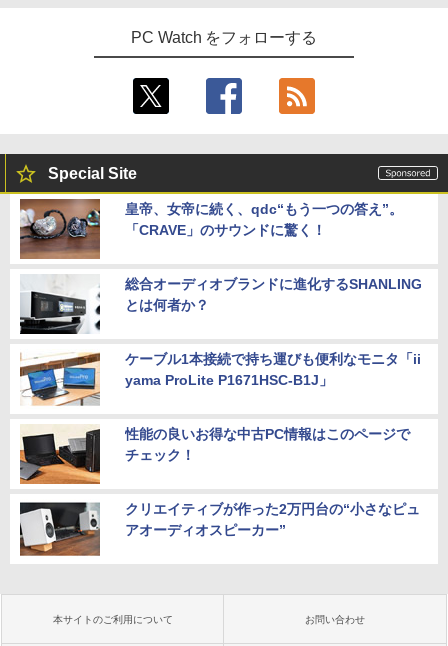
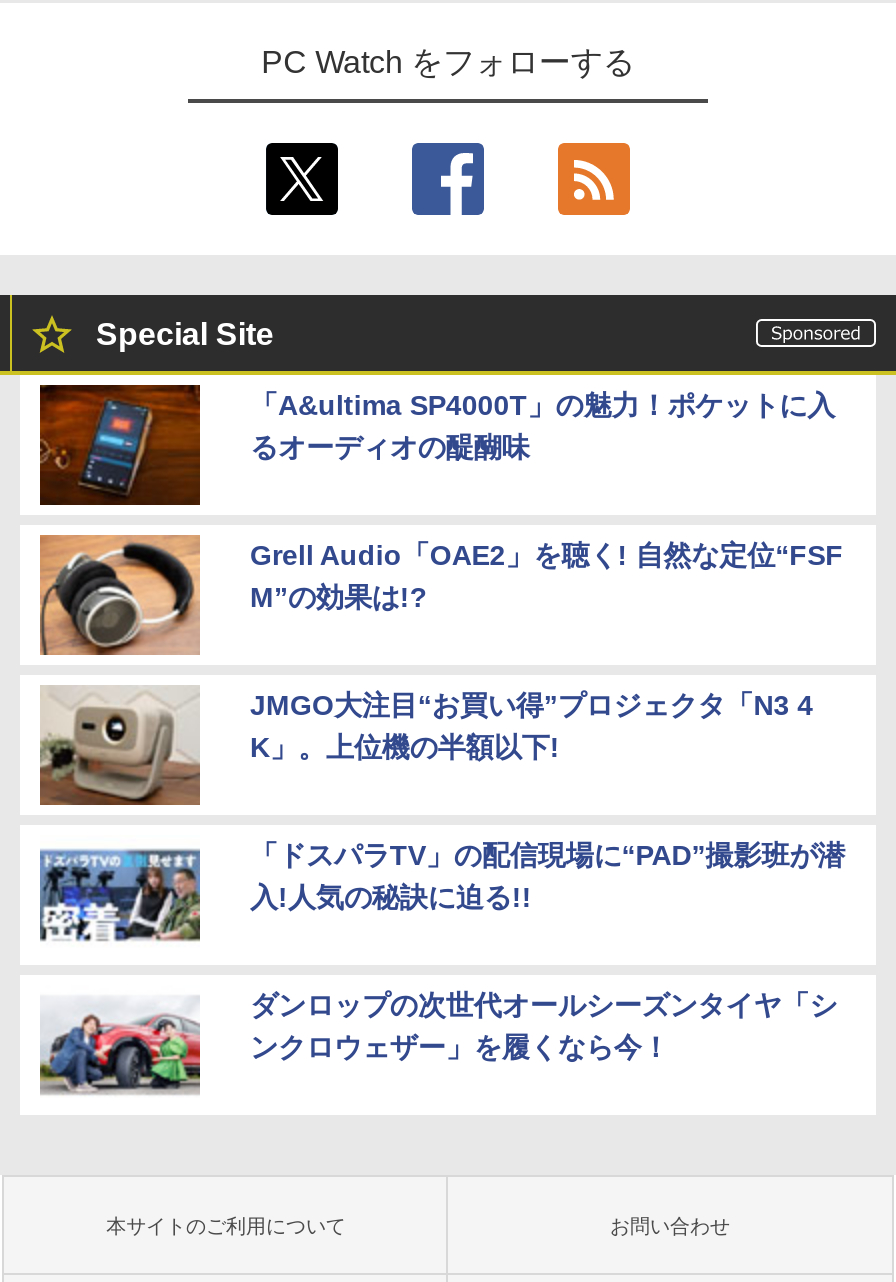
- [image]
- 皇帝、女帝に続く、qdc“もう一つの答え”。
- 「CRAVE」のサウンドに驚く！
+ [image]
+ 「A&ultima SP4000T」の魅力！ポケットに入
+ るオーディオの醍醐味

- [image]
- 総合オーディオブランドに進化するSHANLING
- とは何者か？
+ [image]
+ Grell Audio「OAE2」を聴く! 自然な定位“FSF
+ M”の効果は!?

- [image]
- ケーブル1本接続で持ち運びも便利なモニタ「ii
- yama ProLite P1671HSC-B1J」
+ [image]
+ JMGO大注目“お買い得”プロジェクタ「N3 4
+ K」。上位機の半額以下!

- [image]
- 性能の良いお得な中古PC情報はこのページで
- チェック！
+ [image]
+ 「ドスパラTV」の配信現場に“PAD”撮影班が潜
+ 入!人気の秘訣に迫る!!

- [image]
- クリエイティブが作った2万円台の“小さなピュ
- アオーディオスピーカー”
+ [image]
+ ダンロップの次世代オールシーズンタイヤ「シ
+ ンクロウェザー」を履くなら今！
